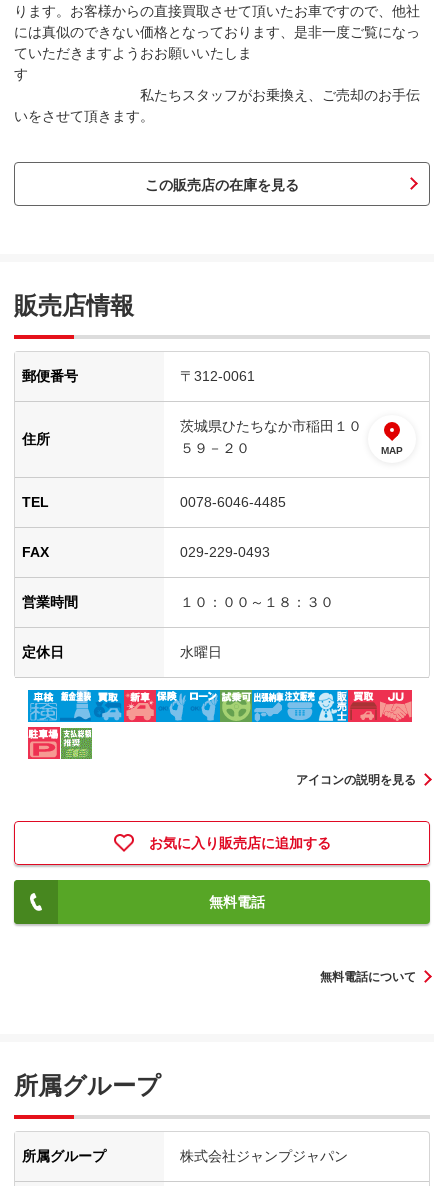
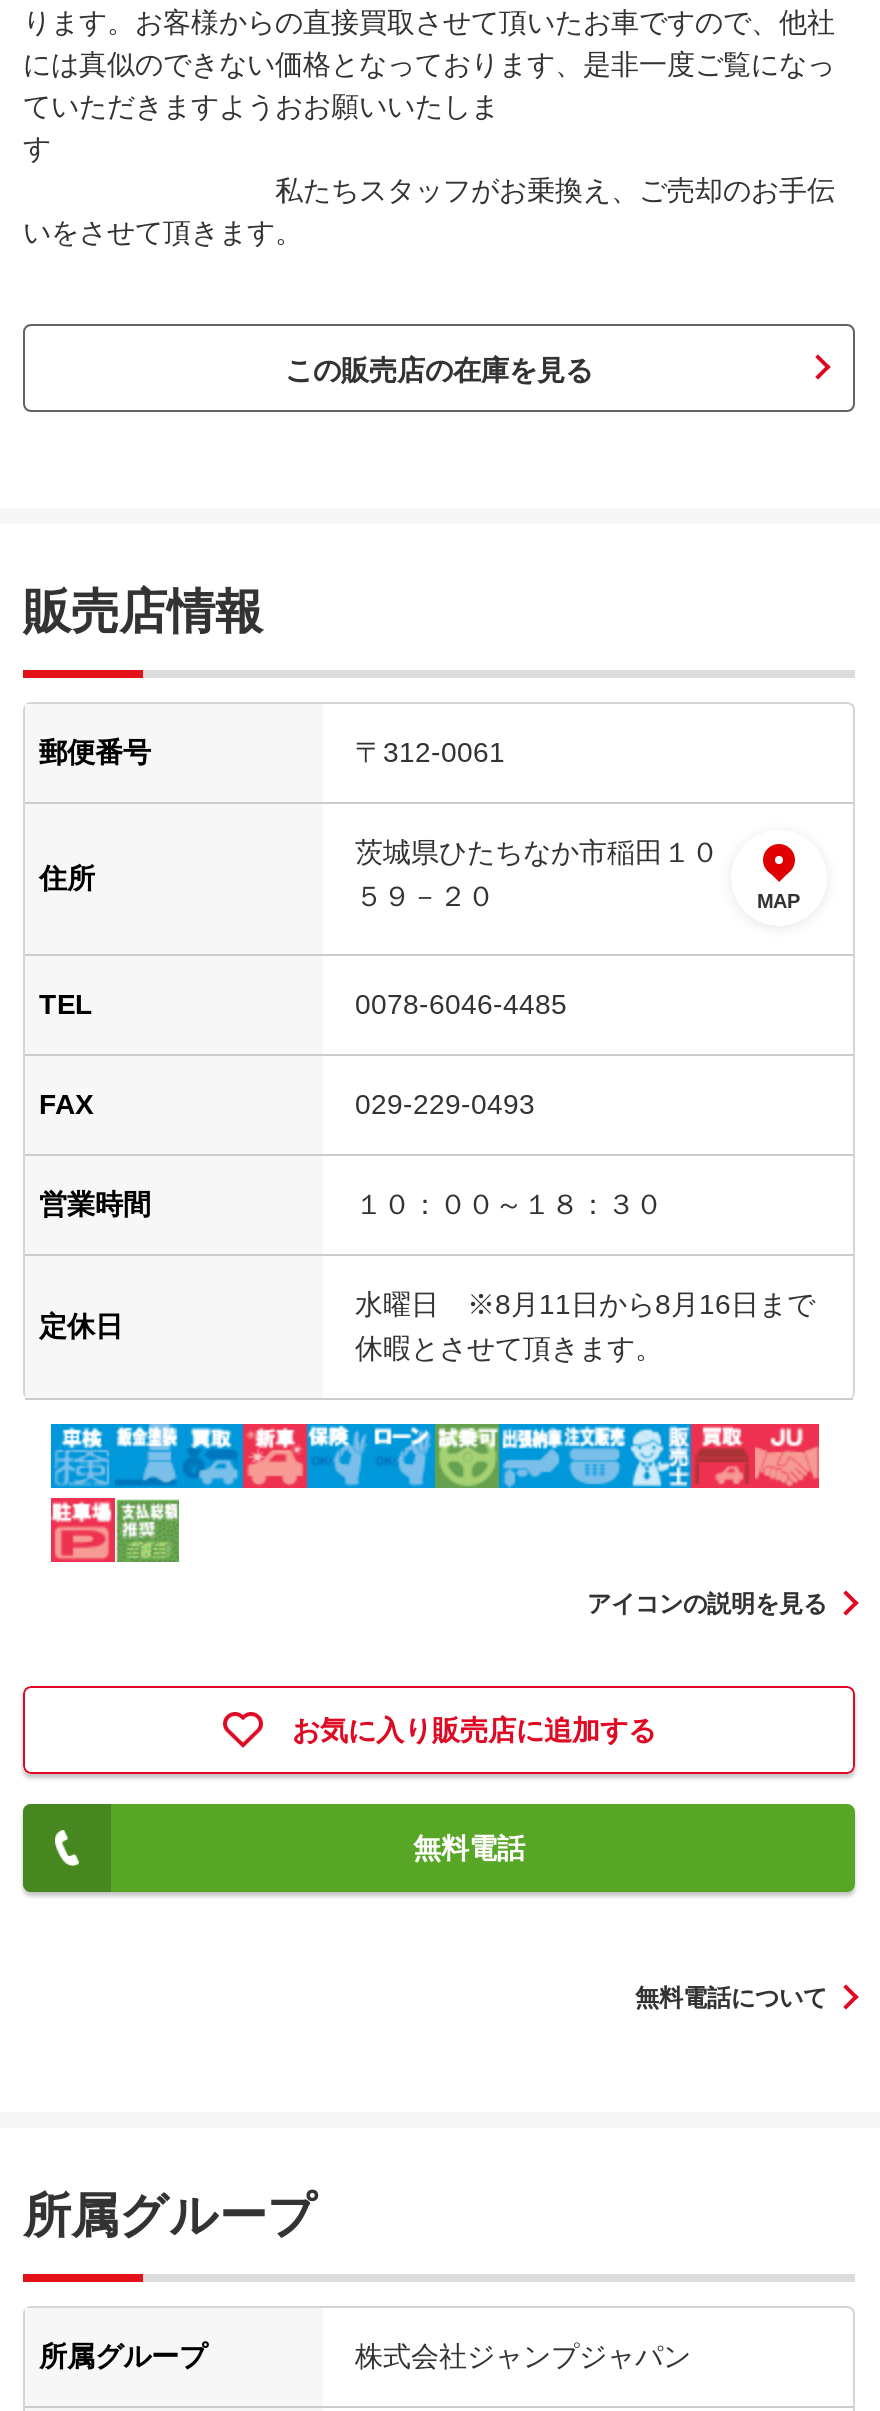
- 水曜日
+ 水曜日 ※8月11日から8月16日まで
+ 休暇とさせて頂きます。
